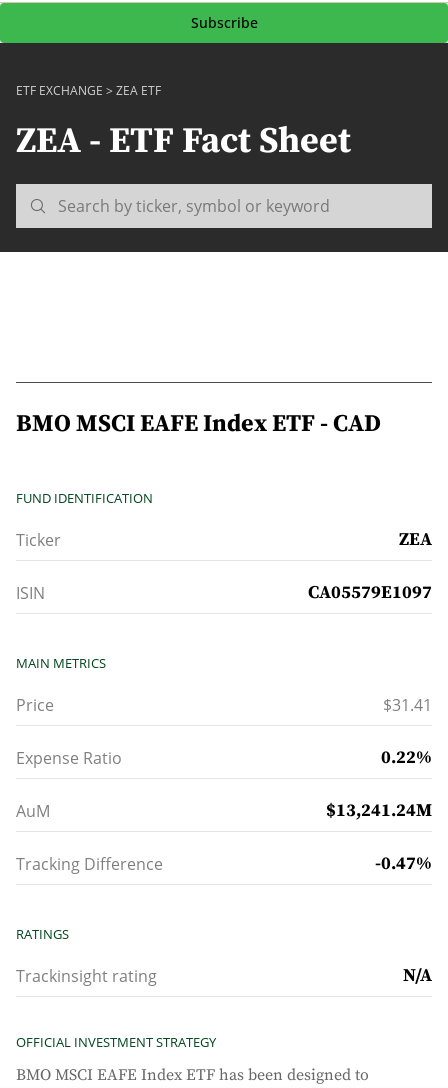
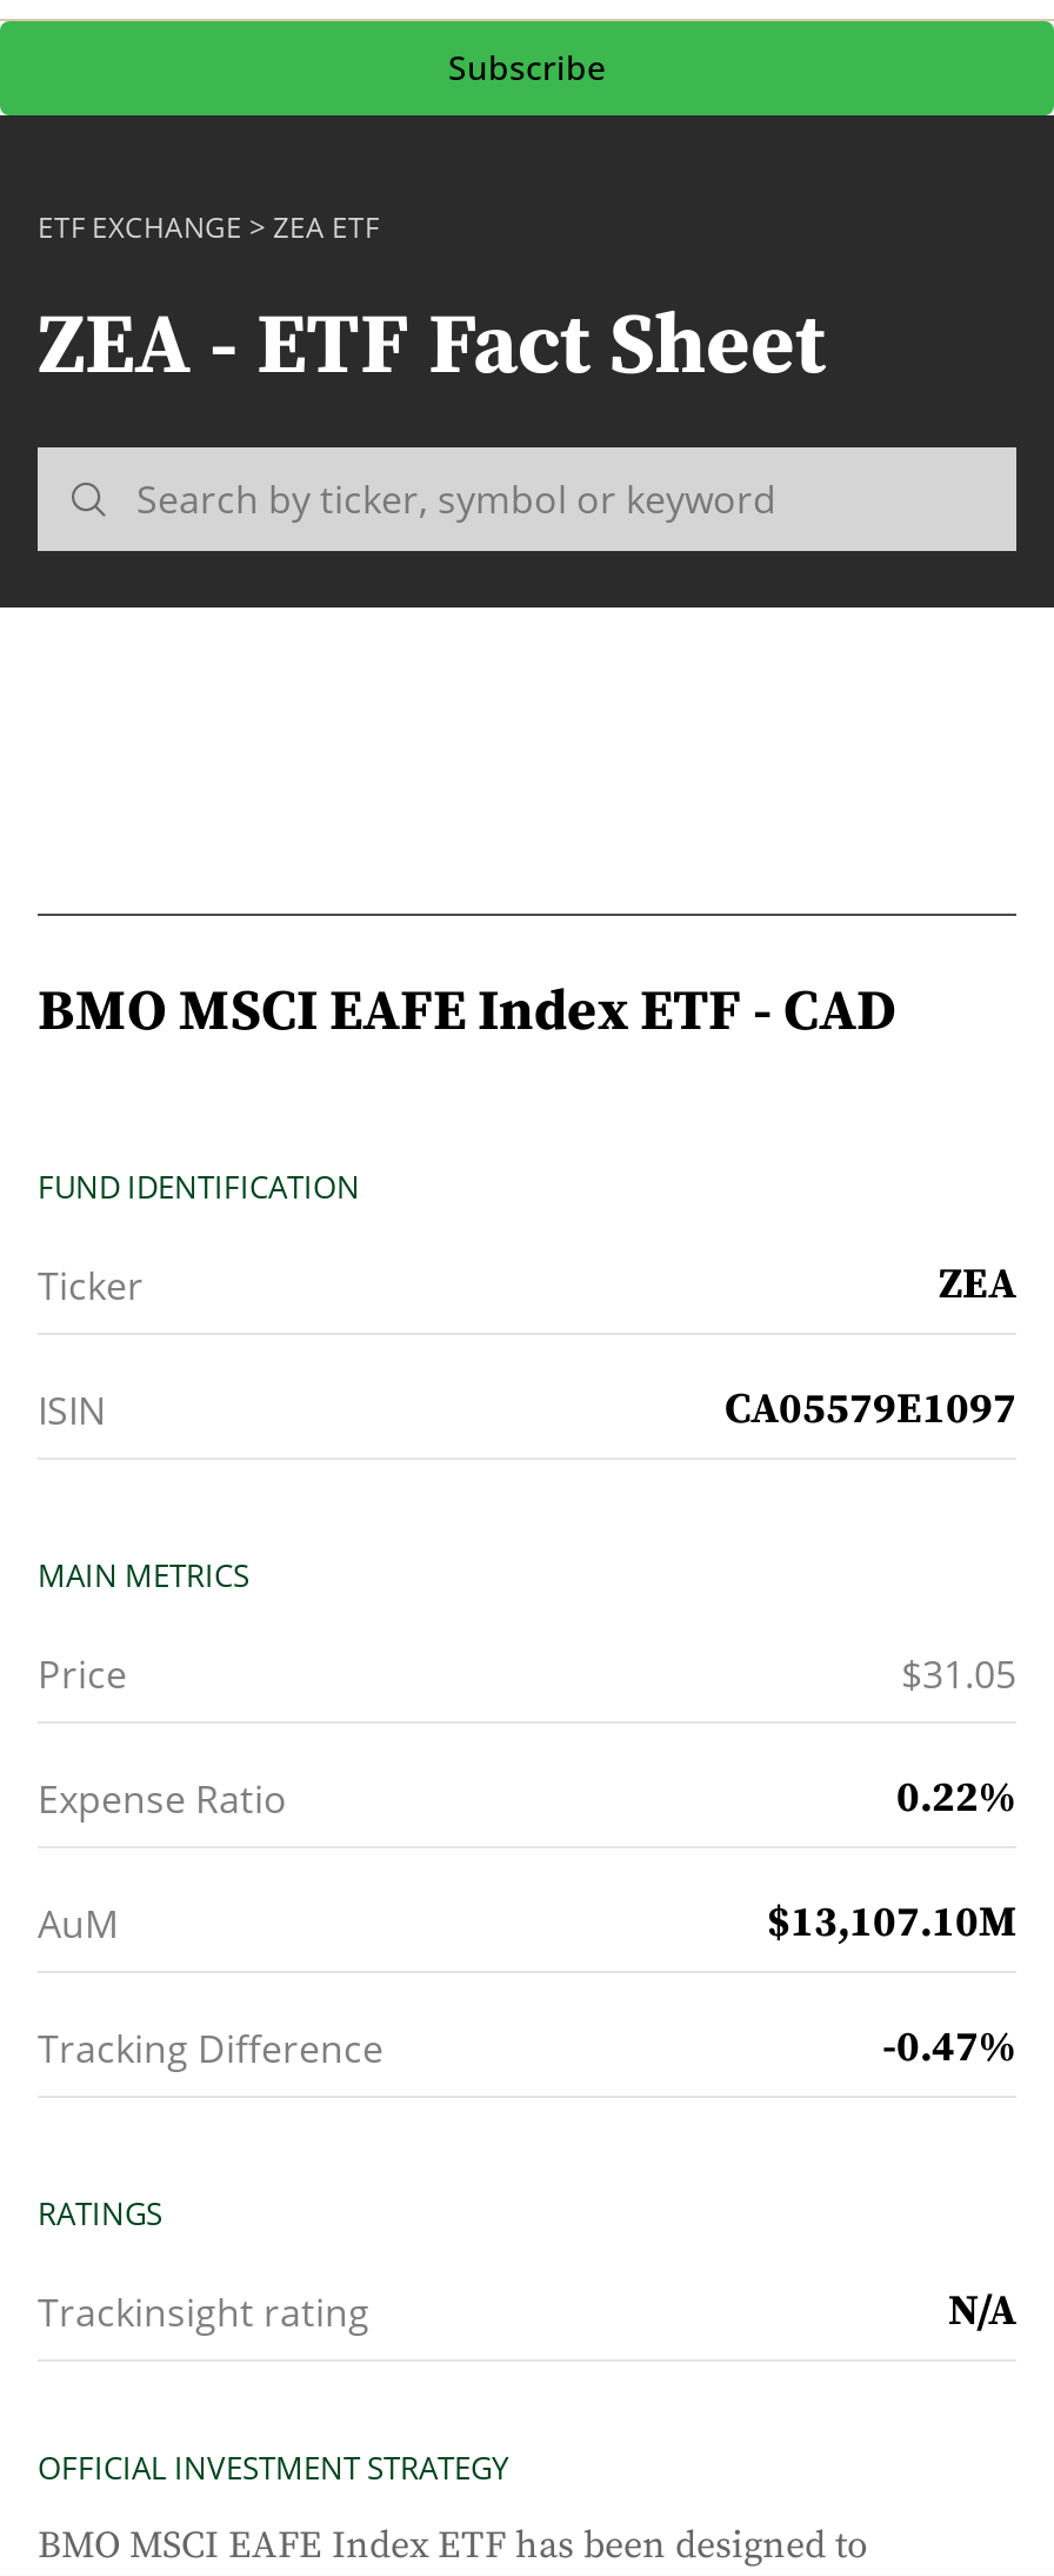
- $31.41
+ $31.05

- $13,241.24M
+ $13,107.10M
